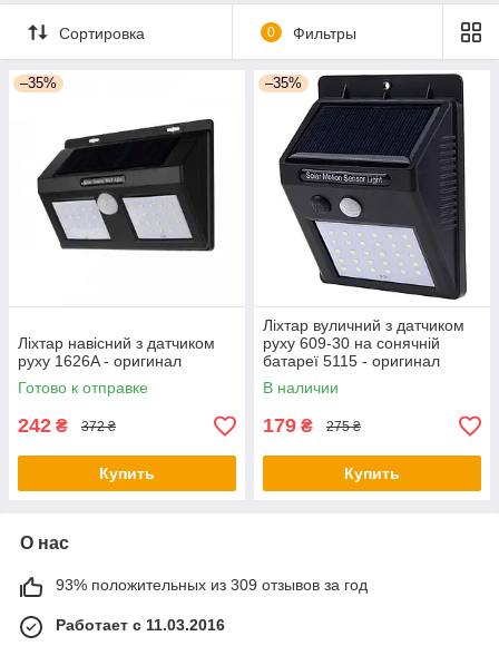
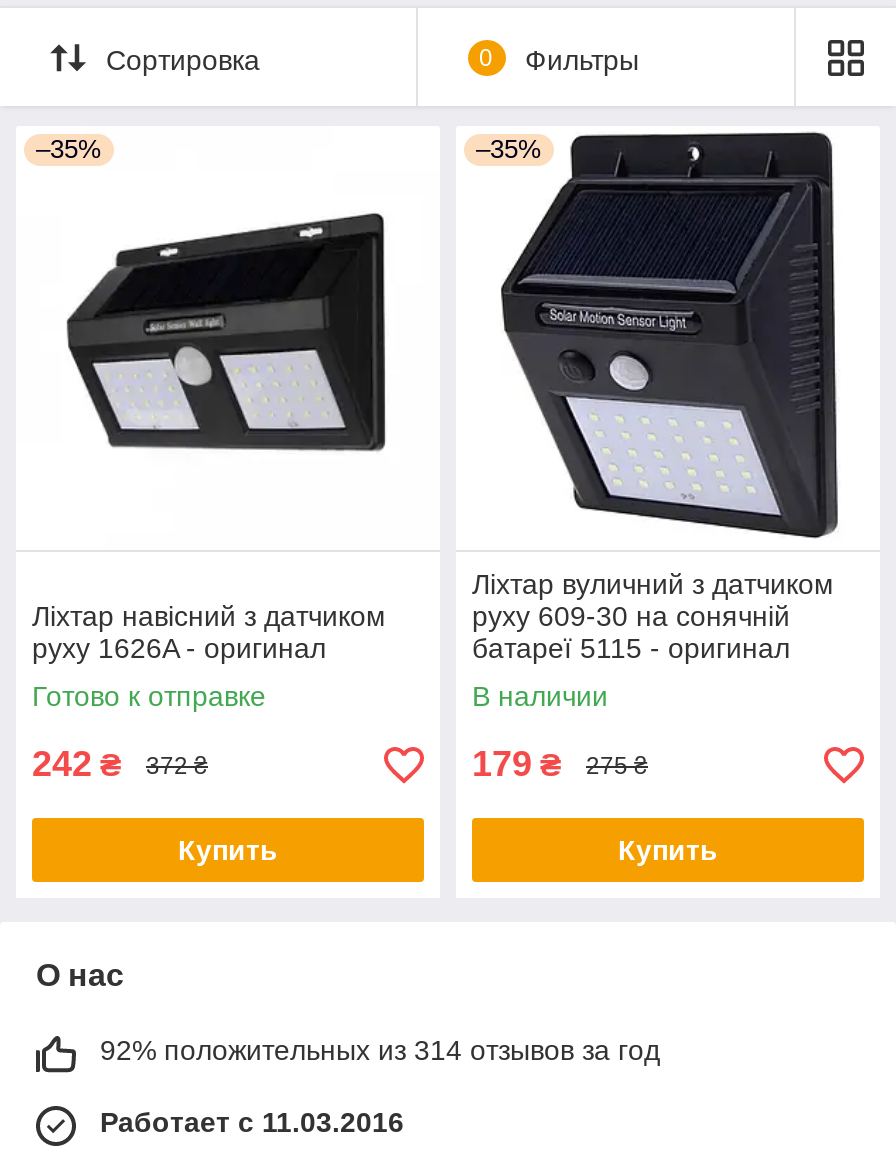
- 93% положительных из 309 отзывов за год
+ 92% положительных из 314 отзывов за год
